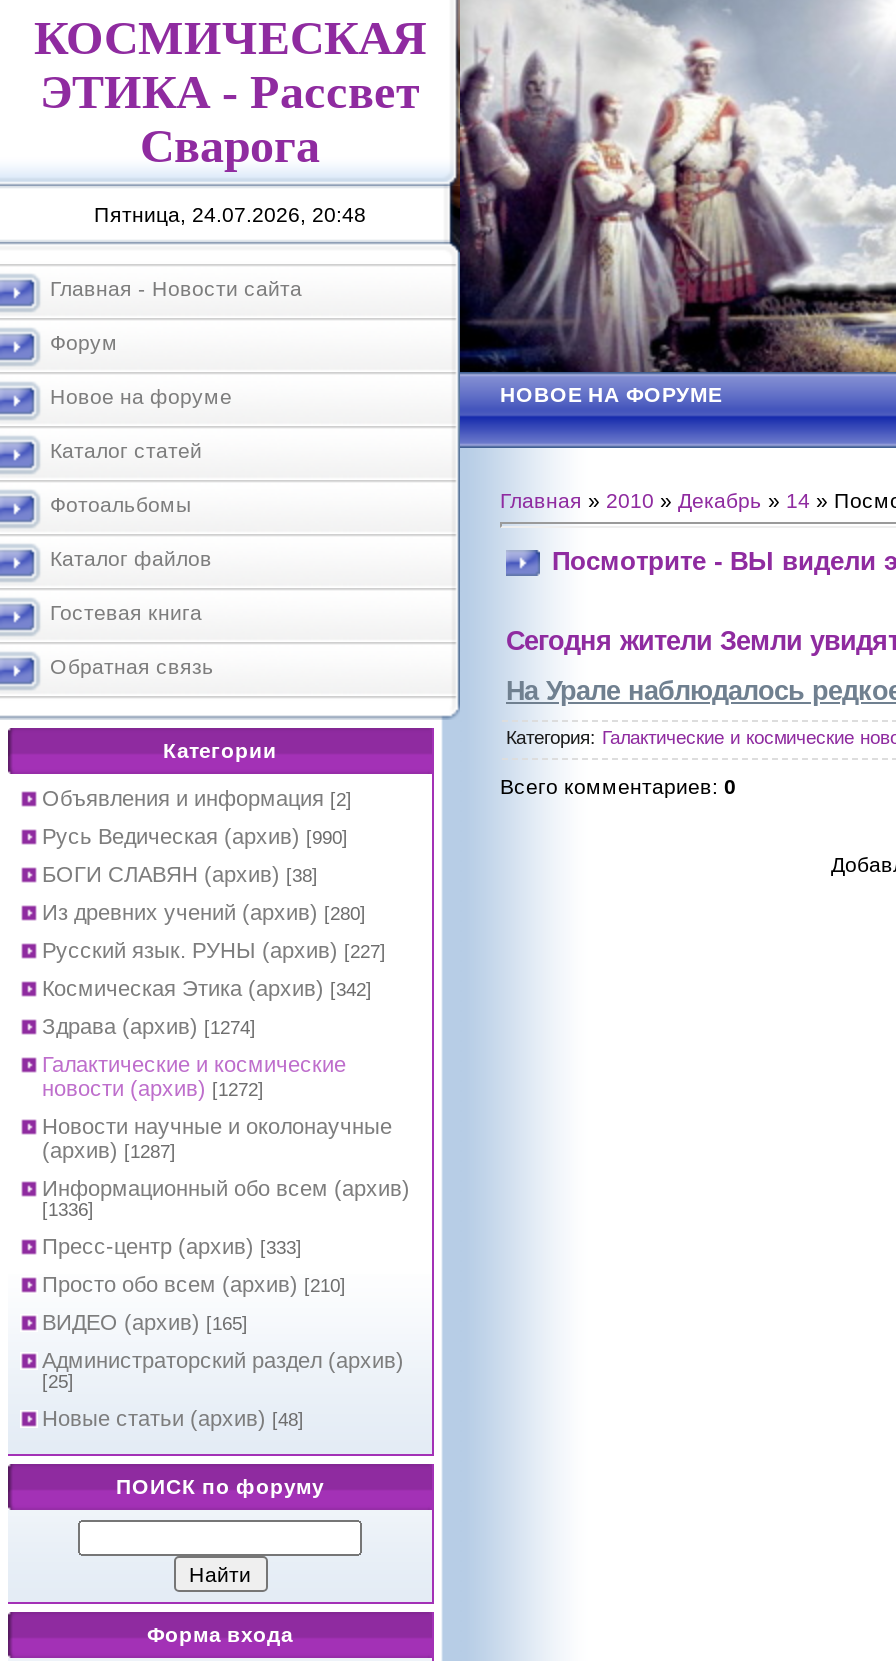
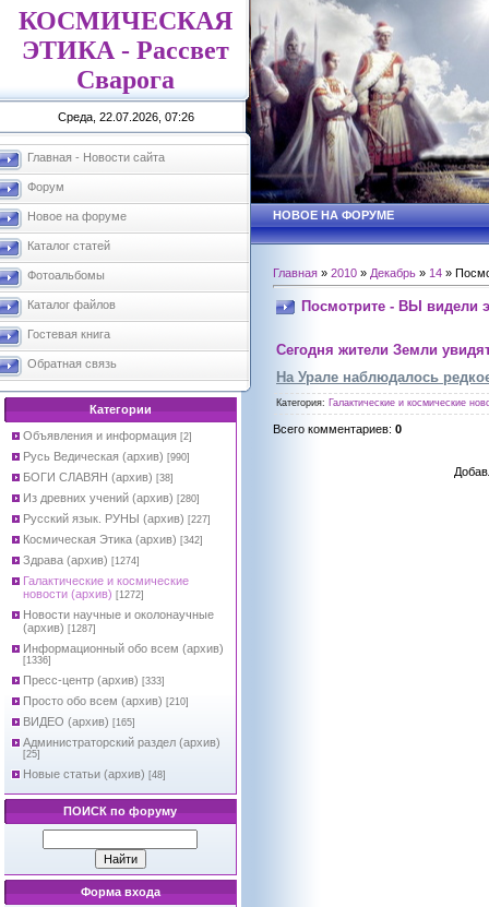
- Пятница, 24.07.2026, 20:48
+ Среда, 22.07.2026, 07:26
